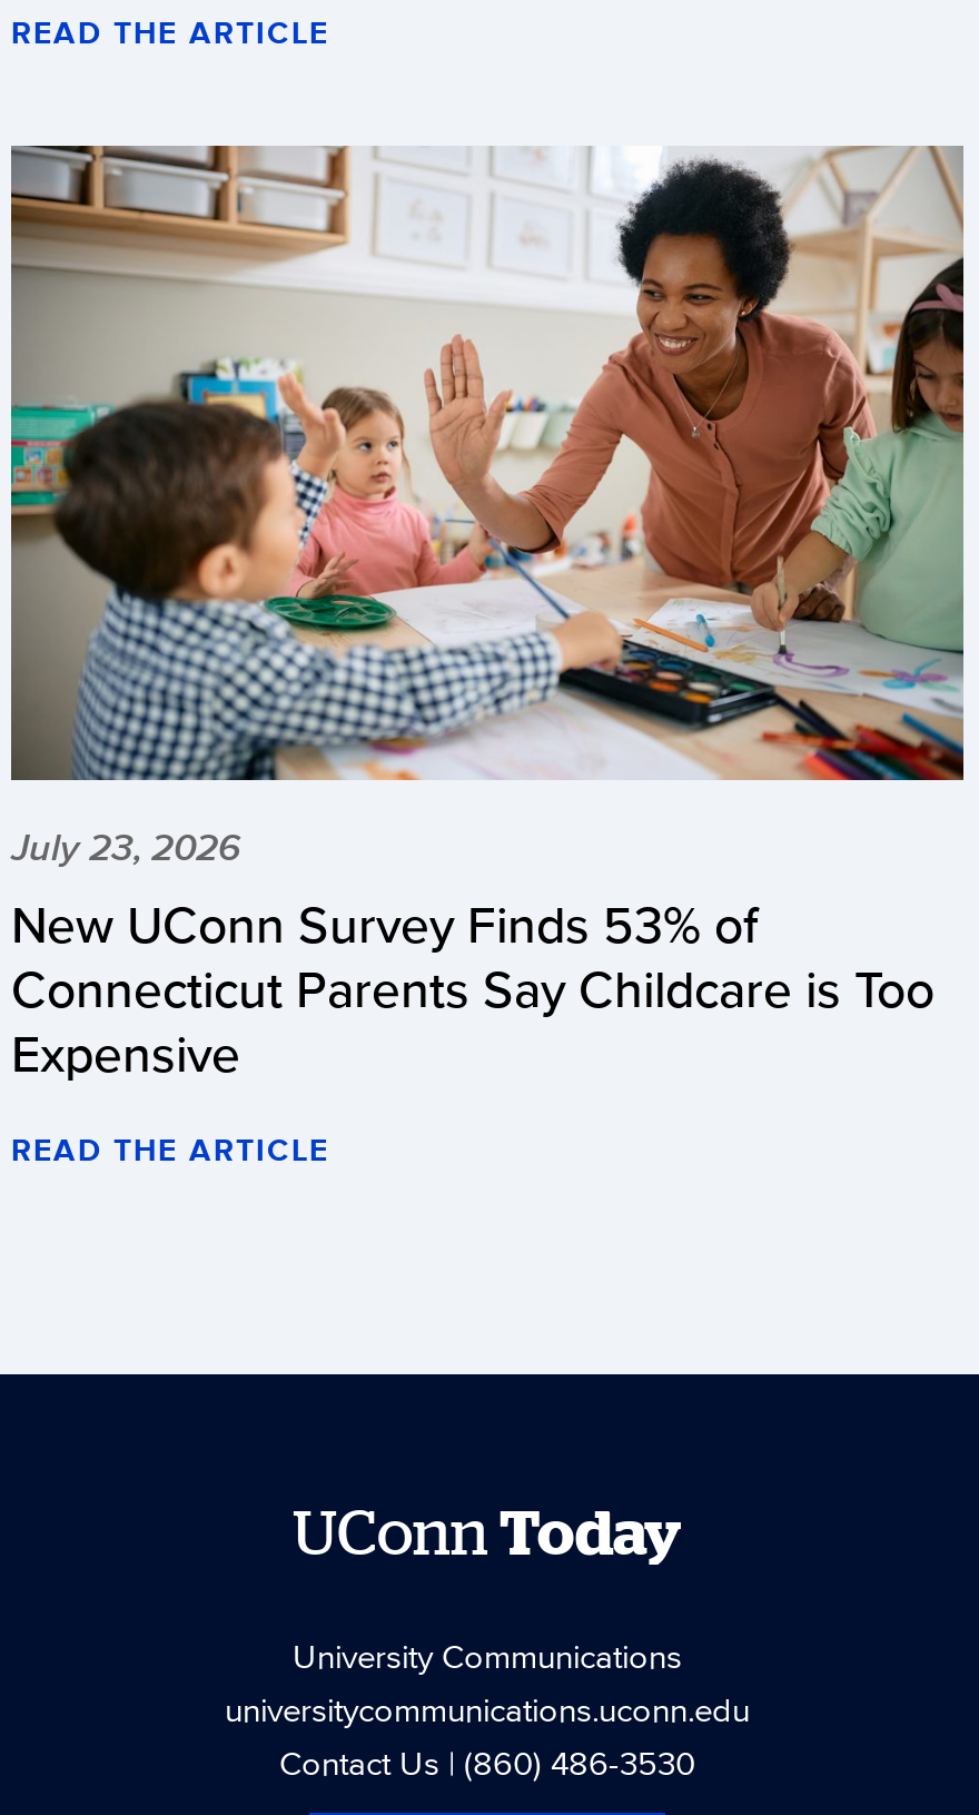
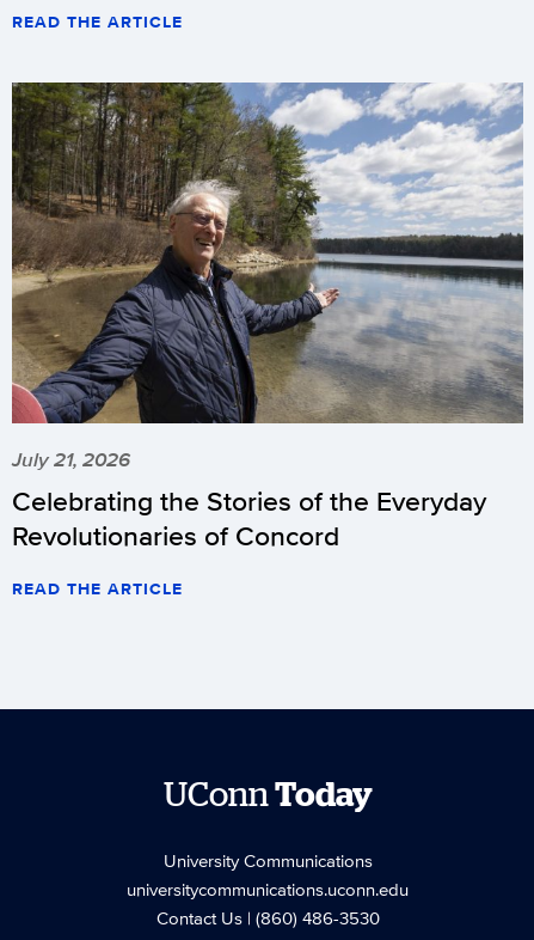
- [image]
- July 23, 2026
- New UConn Survey Finds 53% of
- Connecticut Parents Say Childcare is Too
- Expensive
+ [image]
+ July 21, 2026
+ Celebrating the Stories of the Everyday
+ Revolutionaries of Concord
